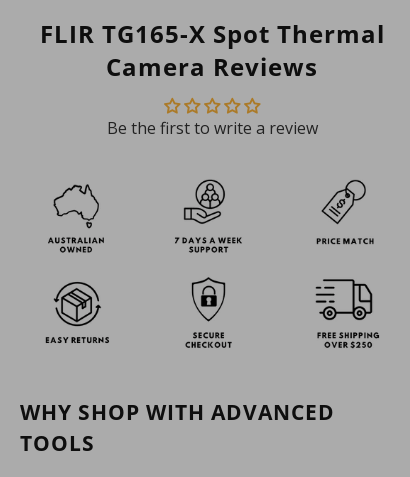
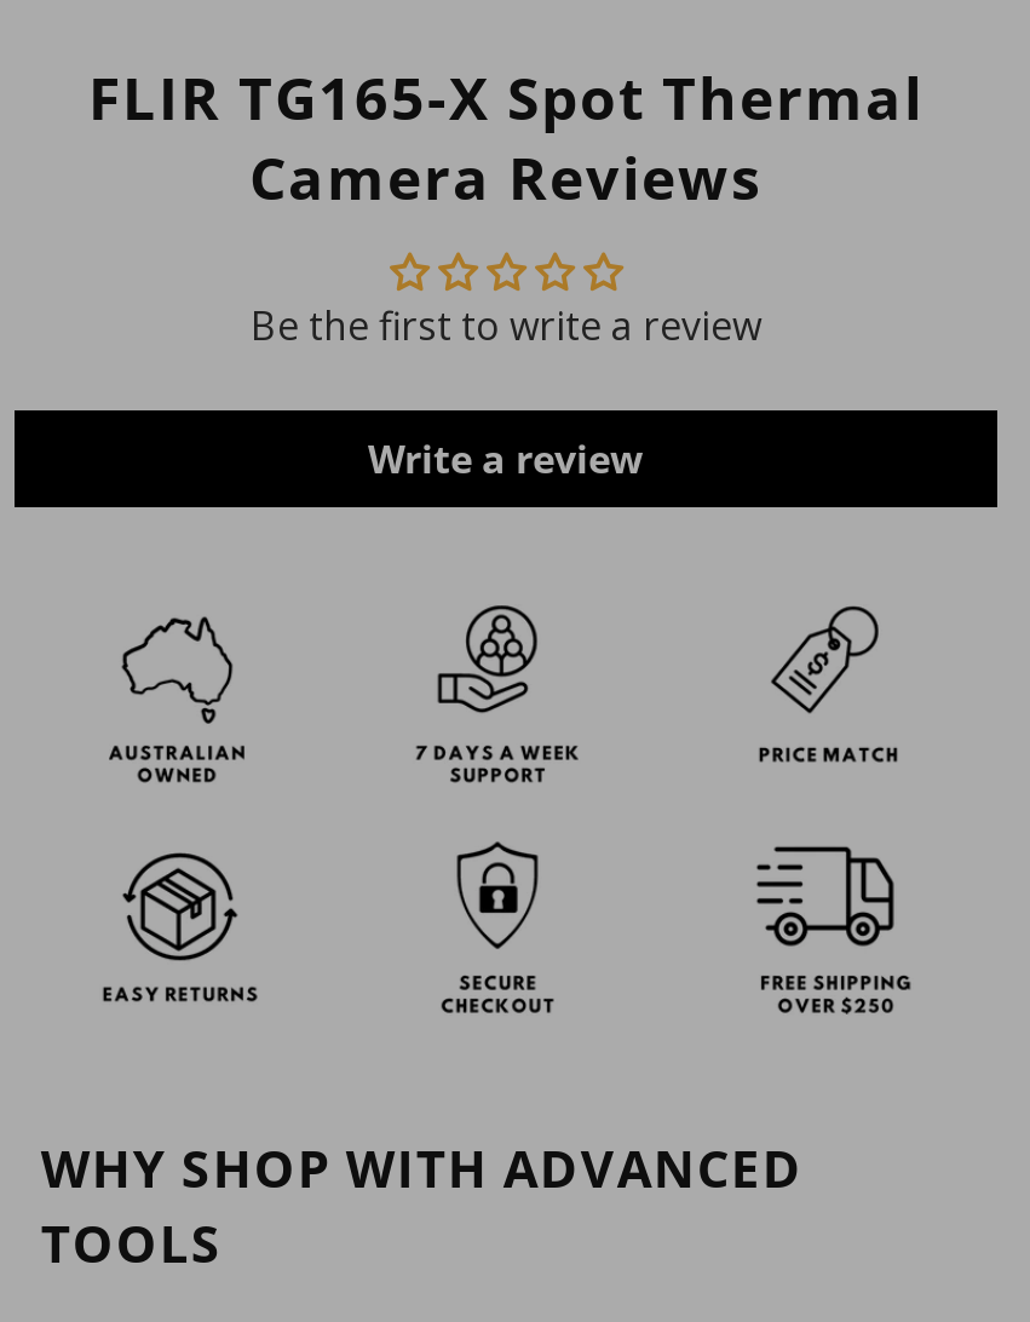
+ Write a review
